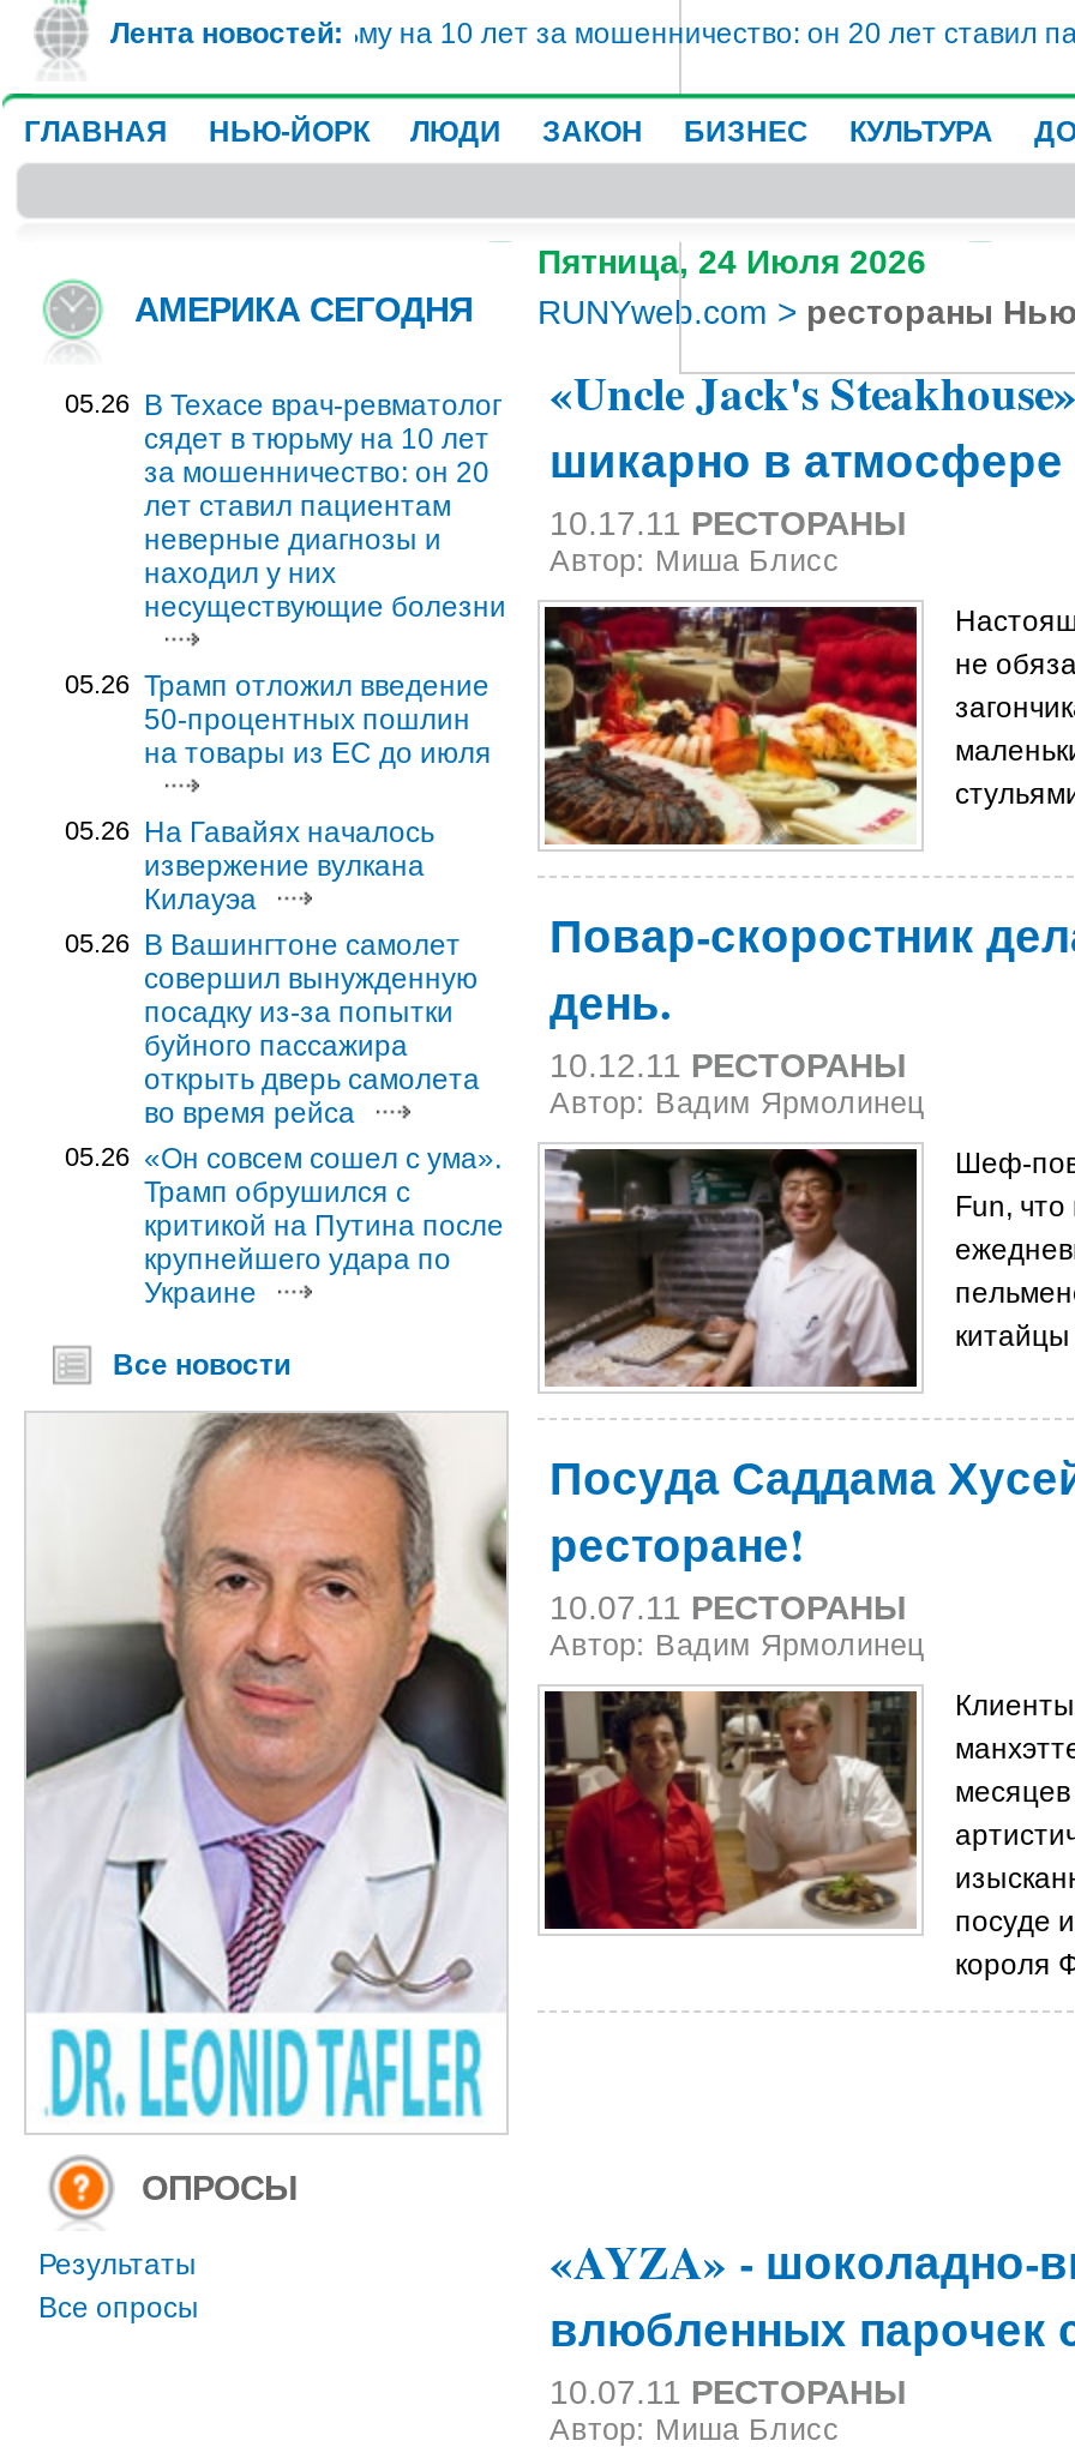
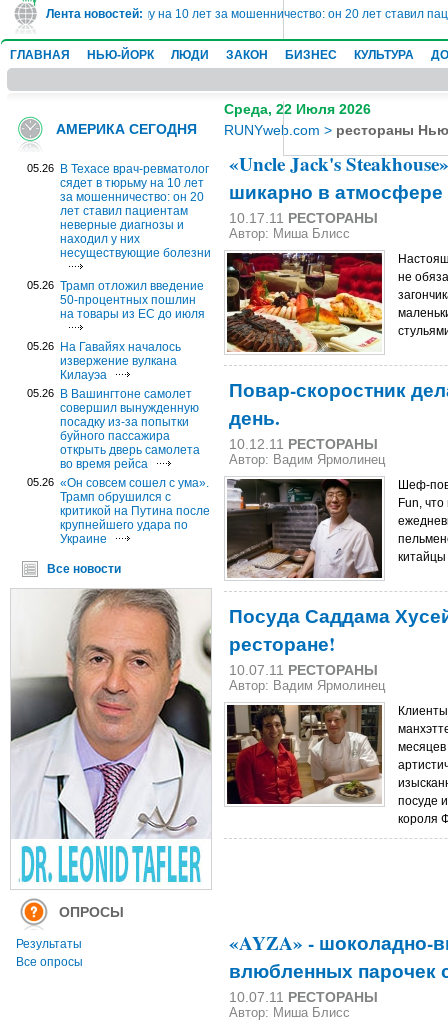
- Пятница, 24 Июля 2026
+ Среда, 22 Июля 2026
